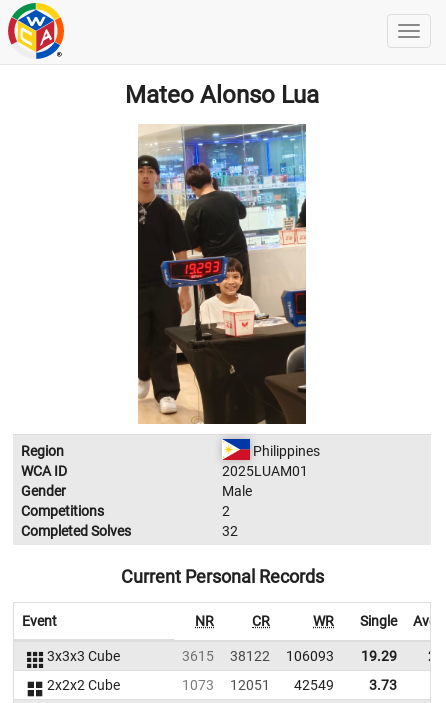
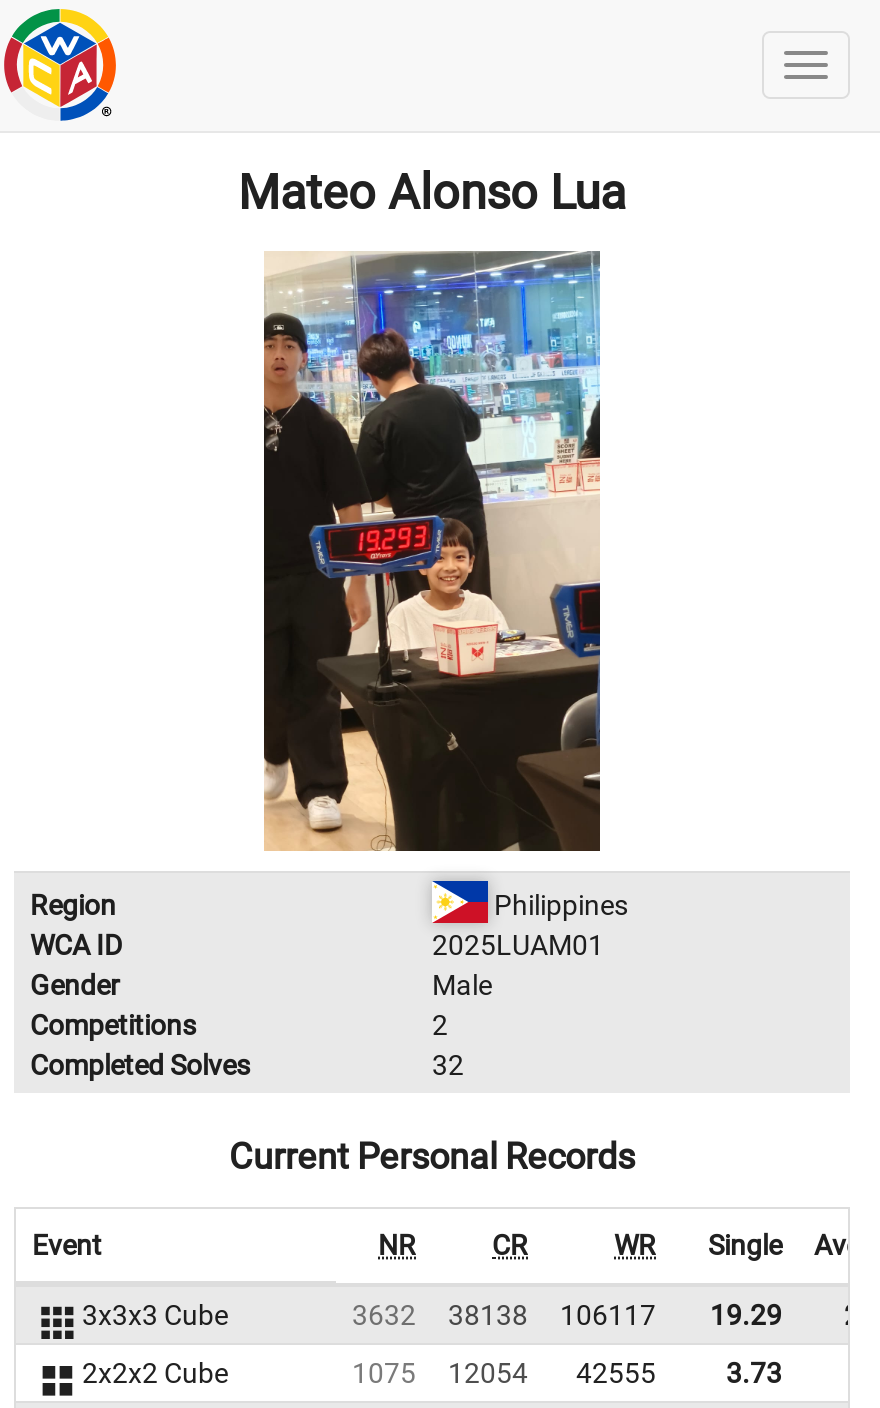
- 3615
+ 3632

- 38122
+ 38138

- 106093
+ 106117

- 1073
+ 1075

- 12051
+ 12054

- 42549
+ 42555
